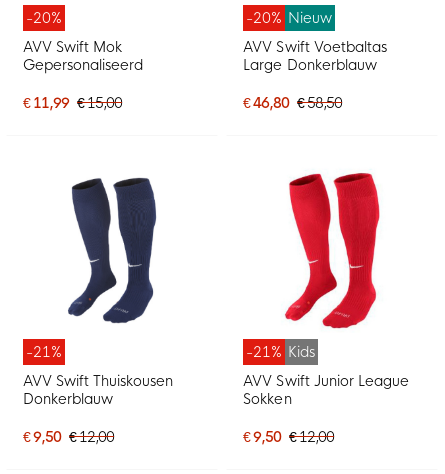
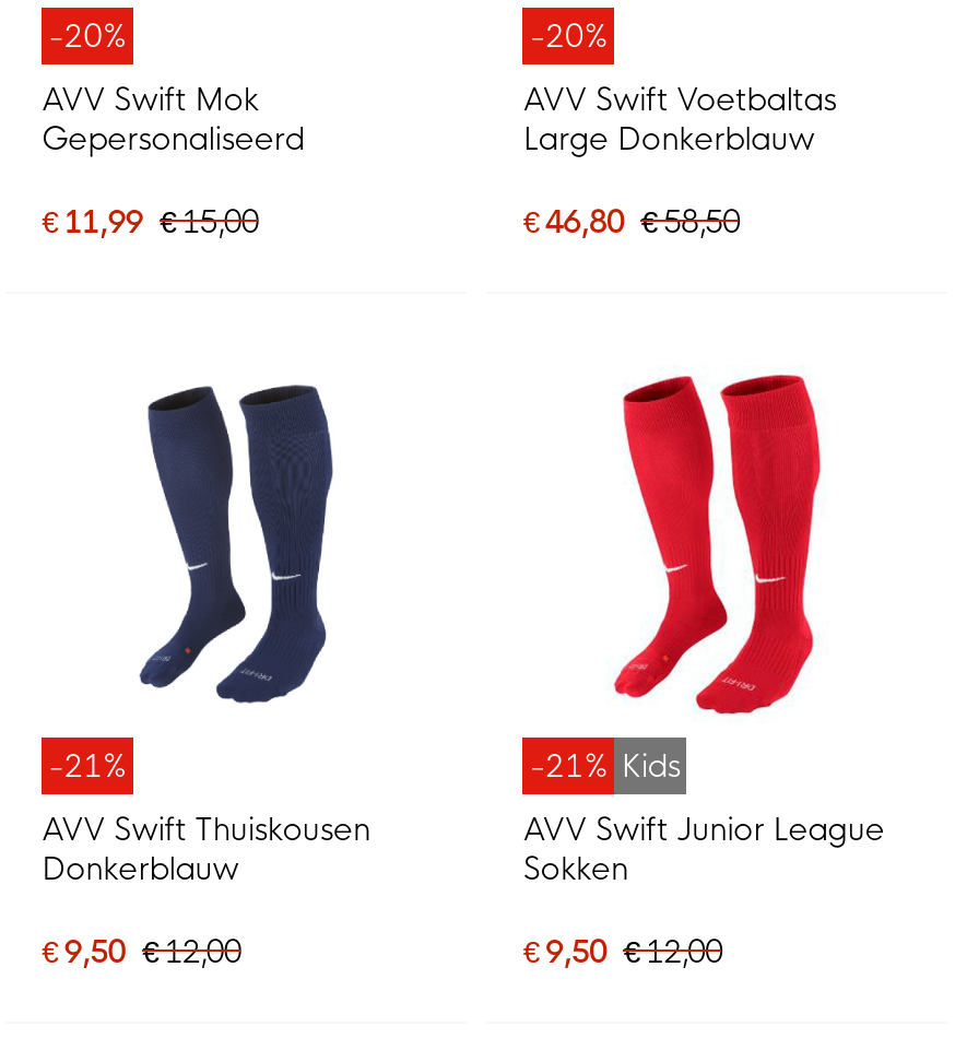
- -20% Nieuw
+ -20%
